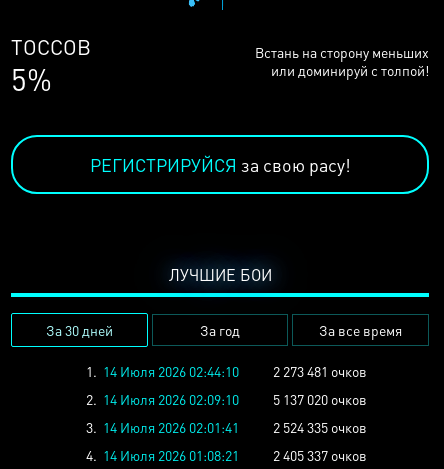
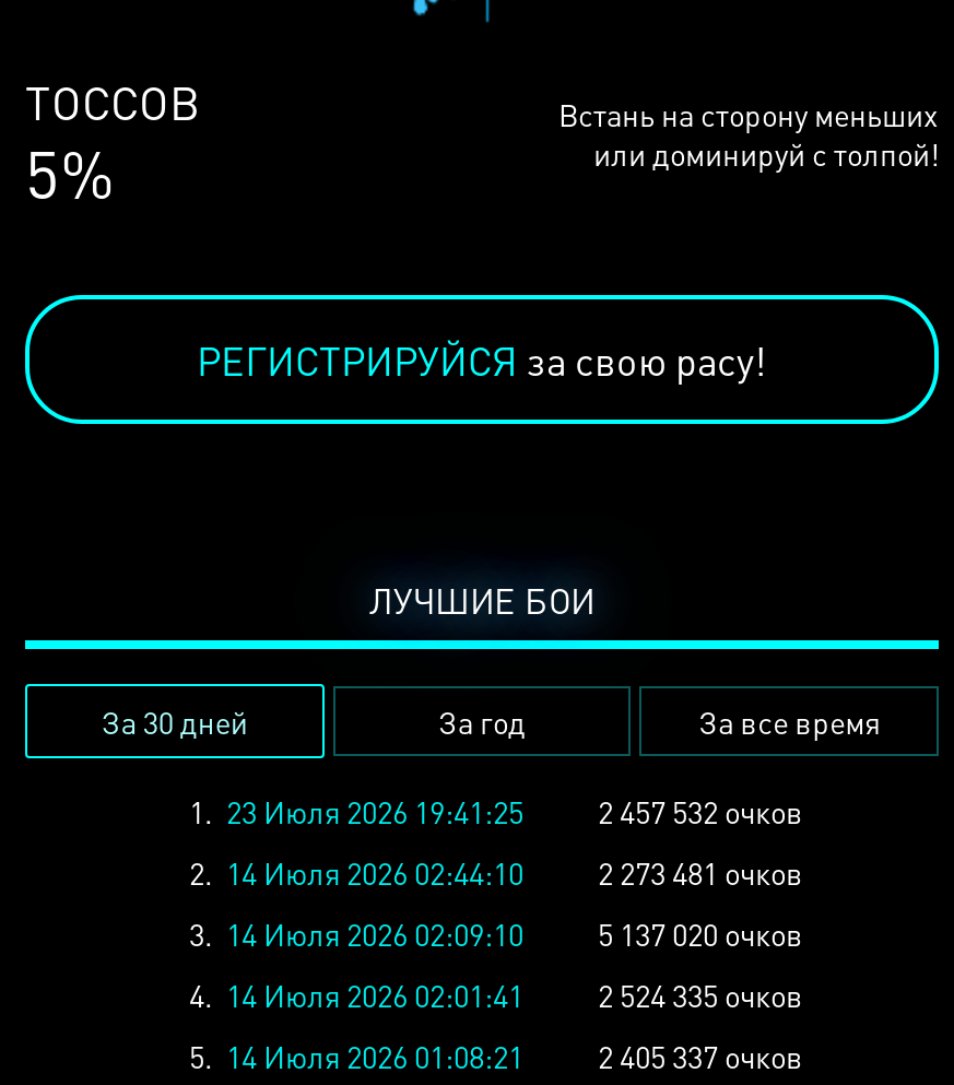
- 1. 14 Июля 2026 02:44:10
+ 1. 23 Июля 2026 19:41:25
+ 2 457 532 очков
+ 2. 14 Июля 2026 02:44:10

- 2. 14 Июля 2026 02:09:10 5 137 020 очков
+ 3. 14 Июля 2026 02:09:10 5 137 020 очков

- 3. 14 Июля 2026 02:01:41 2 524 335 очков
+ 4. 14 Июля 2026 02:01:41 2 524 335 очков

- 4. 14 Июля 2026 01:08:21 2 405 337 очков
+ 5. 14 Июля 2026 01:08:21 2 405 337 очков
